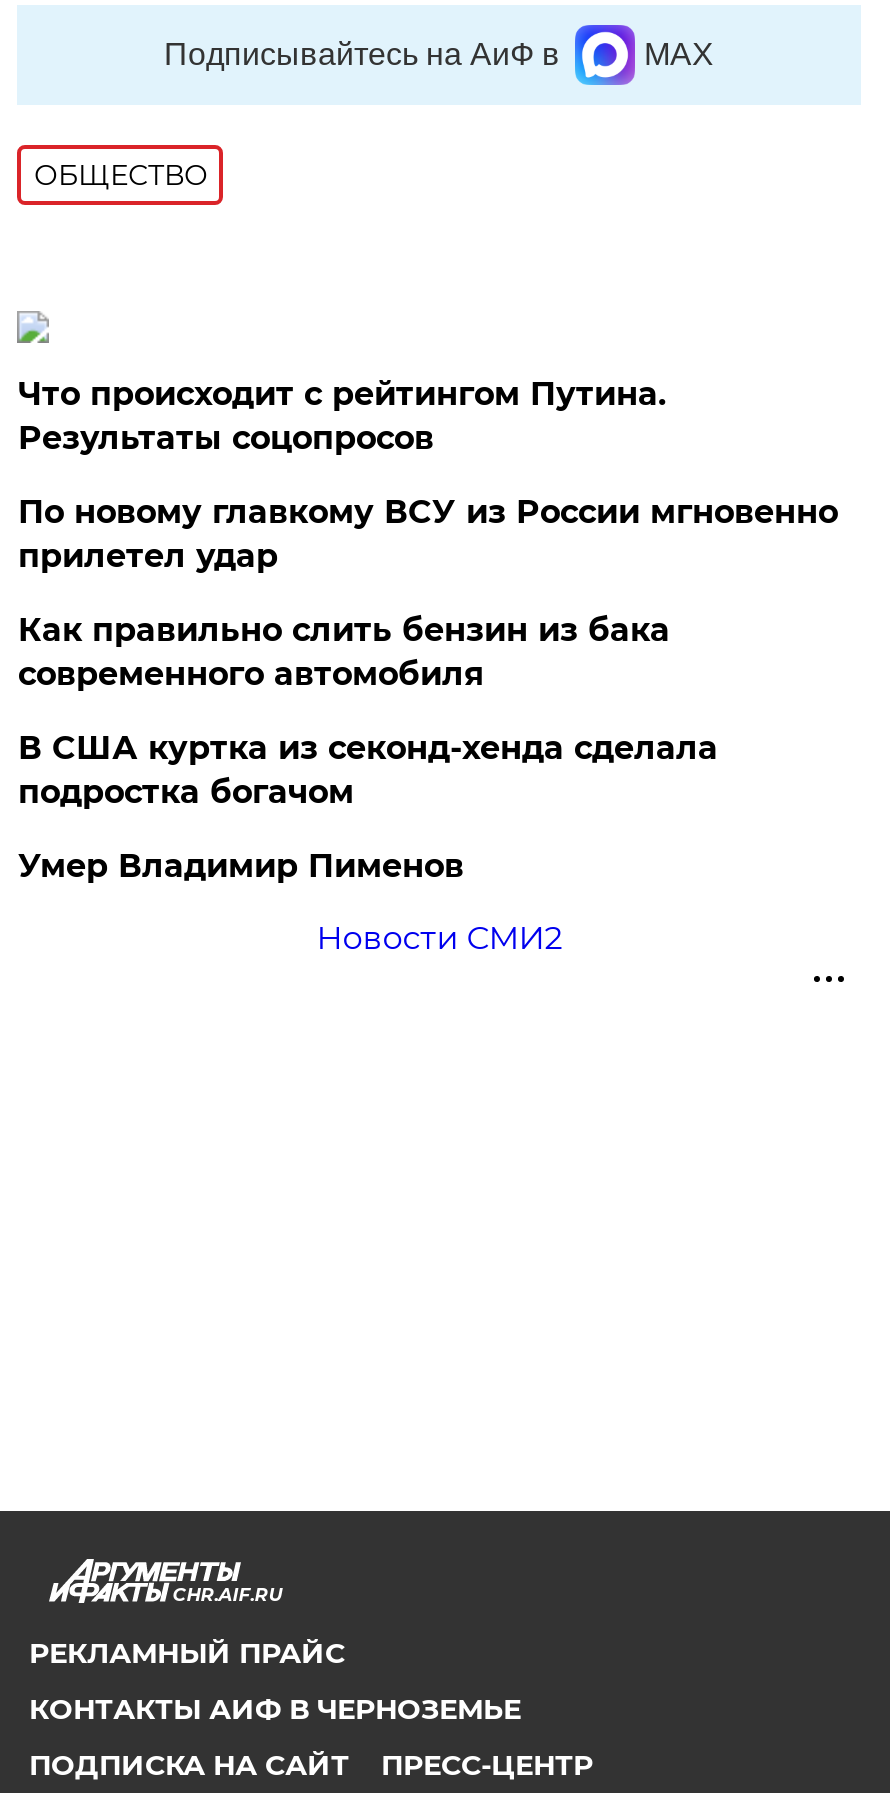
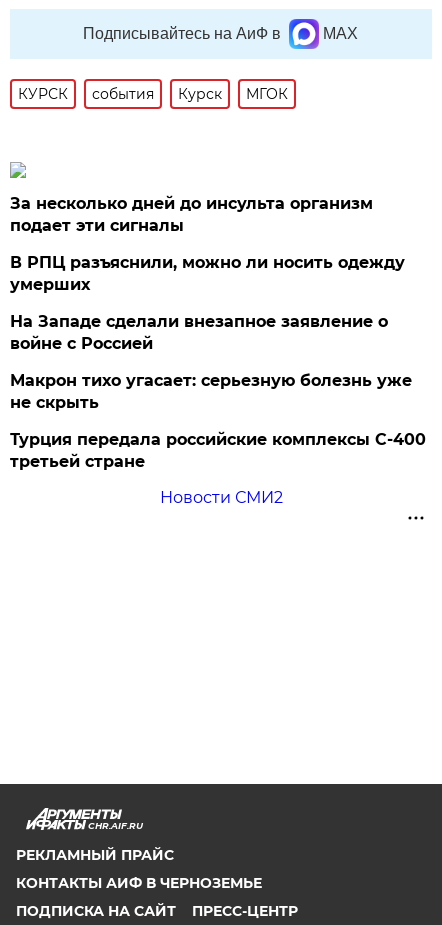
- ОБЩЕСТВО
+ КУРСК
+ события
+ Курск
+ МГОК

- Что происходит с рейтингом Путина.
- Результаты соцопросов
+ За несколько дней до инсульта организм
+ подает эти сигналы

- По новому главкому ВСУ из России мгновенно
- прилетел удар
+ В РПЦ разъяснили, можно ли носить одежду
+ умерших

- Как правильно слить бензин из бака
- современного автомобиля
+ На Западе сделали внезапное заявление о
+ войне с Россией

- В США куртка из секонд-хенда сделала
- подростка богачом
+ Макрон тихо угасает: серьезную болезнь уже
+ не скрыть

- Умер Владимир Пименов
+ Турция передала российские комплексы С-400
+ третьей стране
